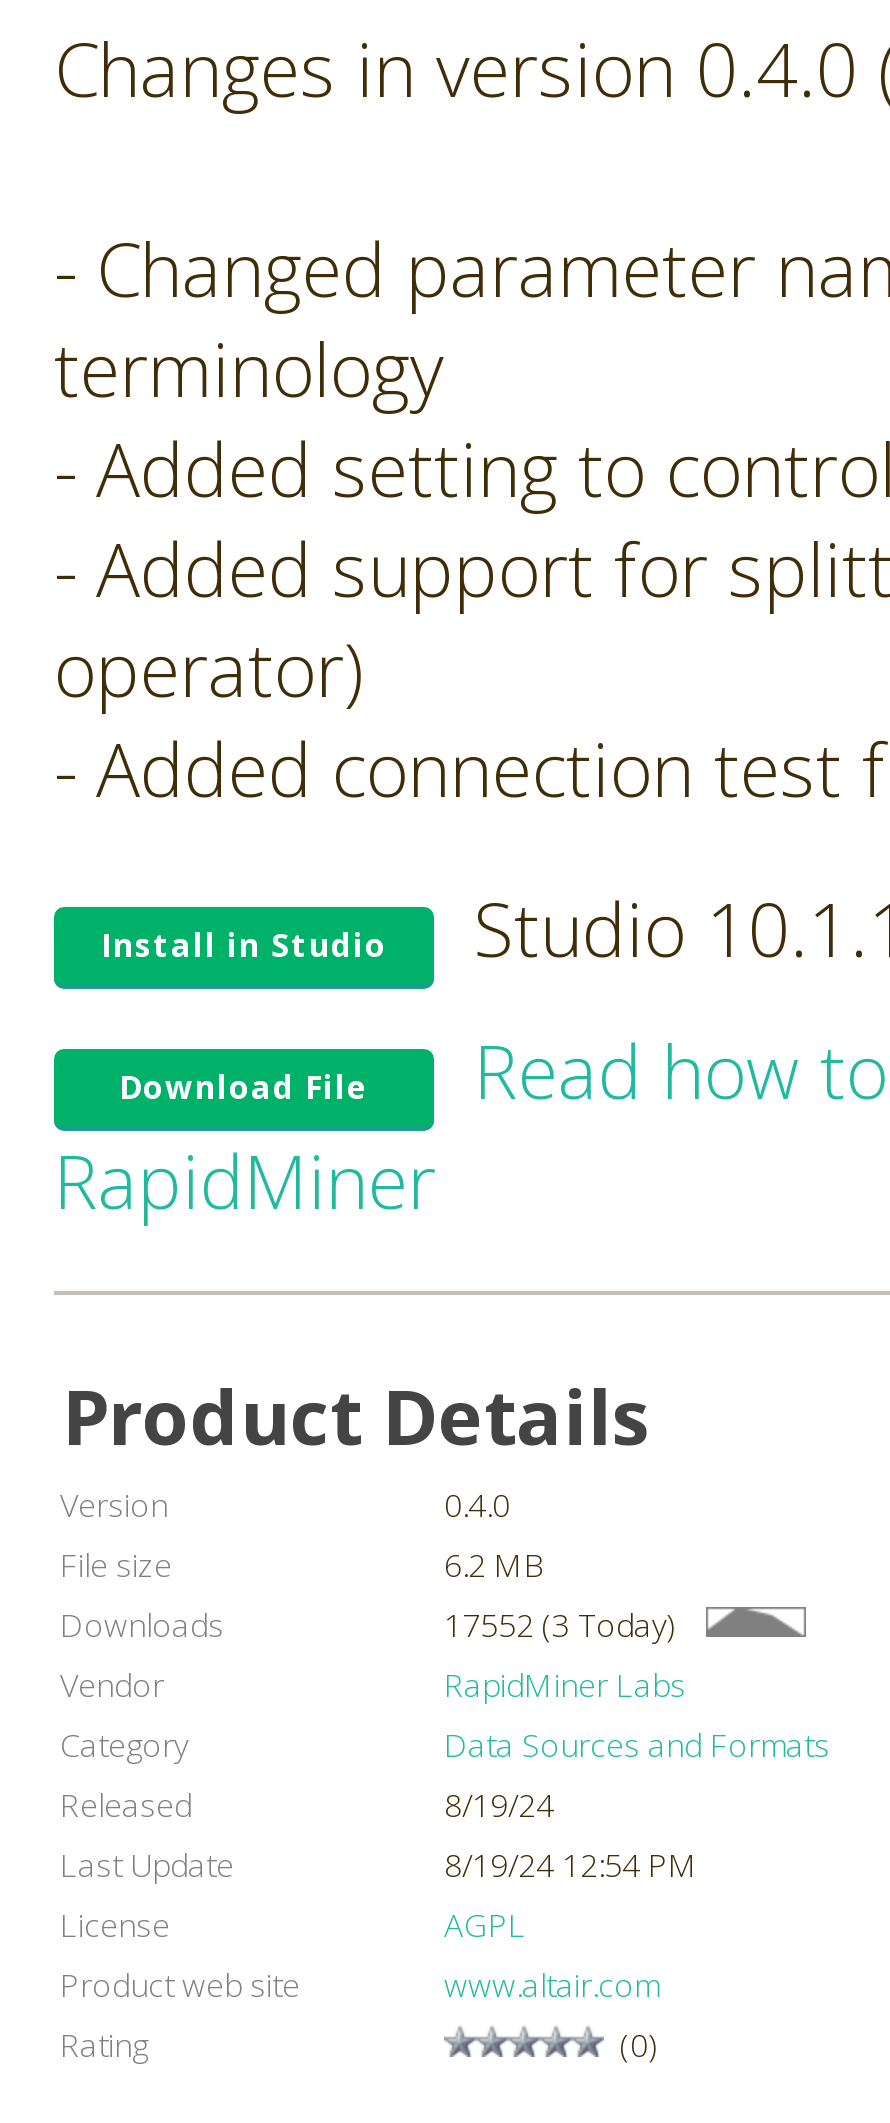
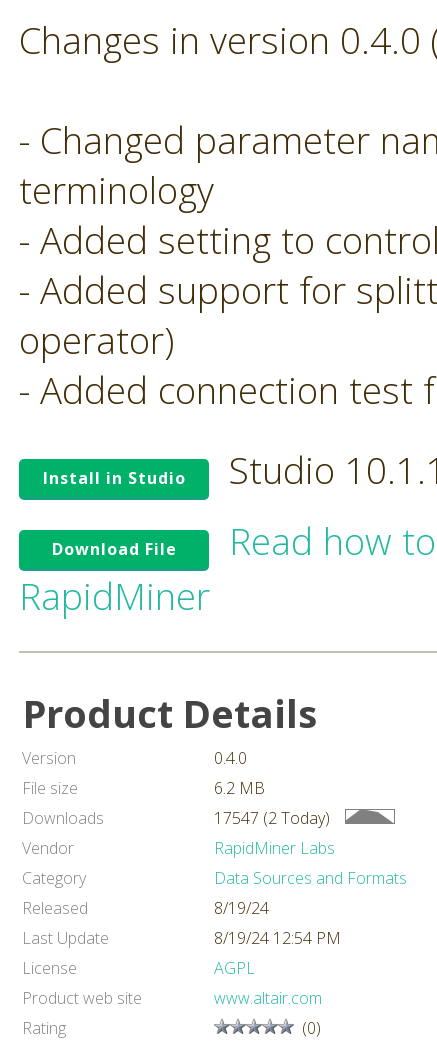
- 17552 (3 Today)
+ 17547 (2 Today)
